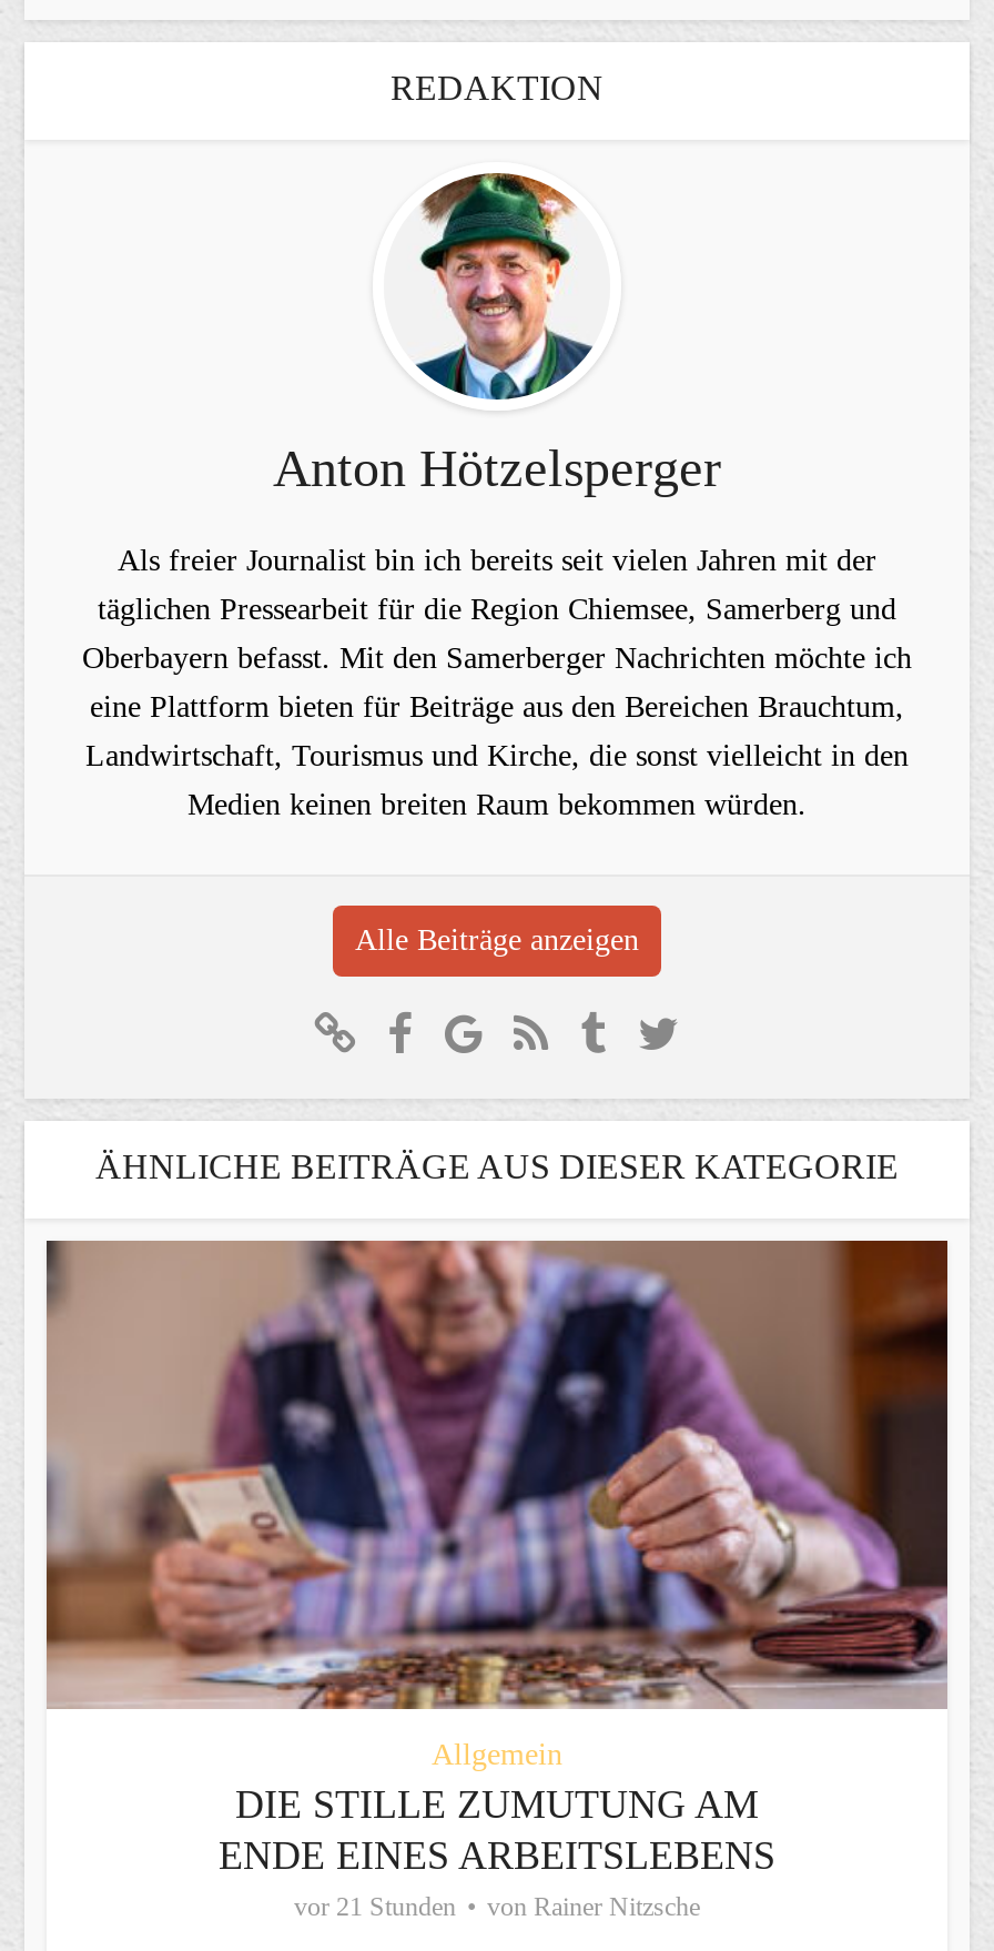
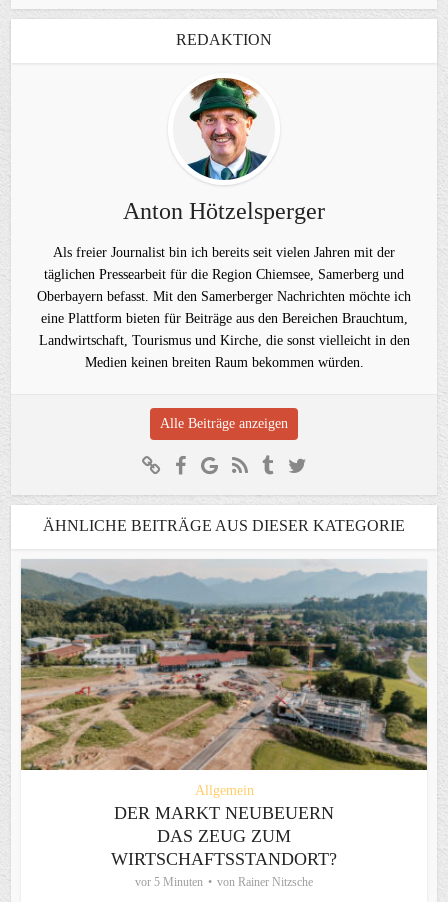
- [image]
- DIE STILLE ZUMUTUNG AM
- ENDE EINES ARBEITSLEBENS
- vor 21 Stunden
+ [image]
+ DER MARKT NEUBEUERN
+ DAS ZEUG ZUM
+ WIRTSCHAFTSSTANDORT?
+ vor 5 Minuten
